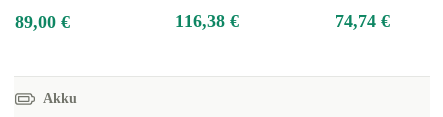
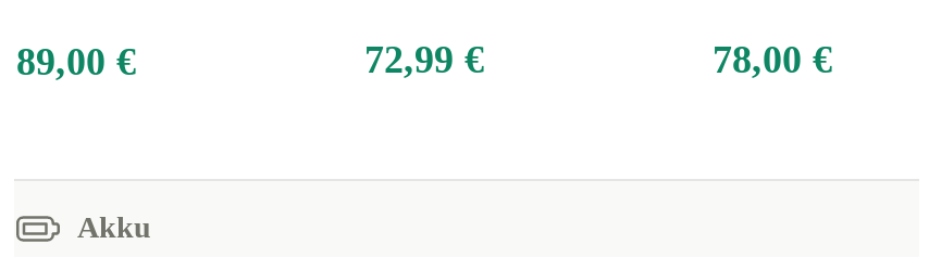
- 116,38 €
+ 72,99 €

- 74,74 €
+ 78,00 €
